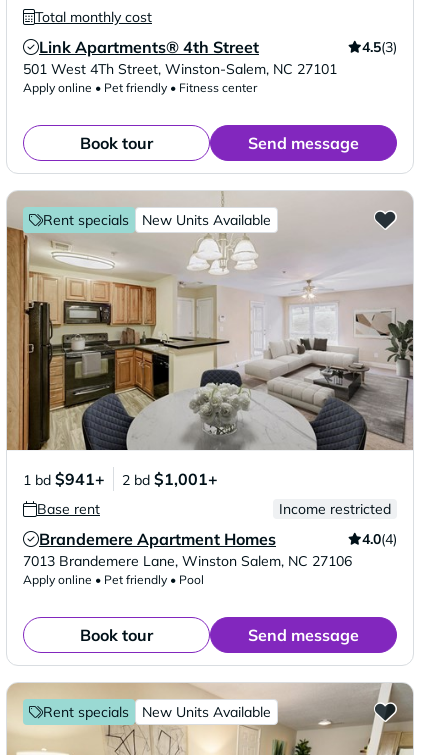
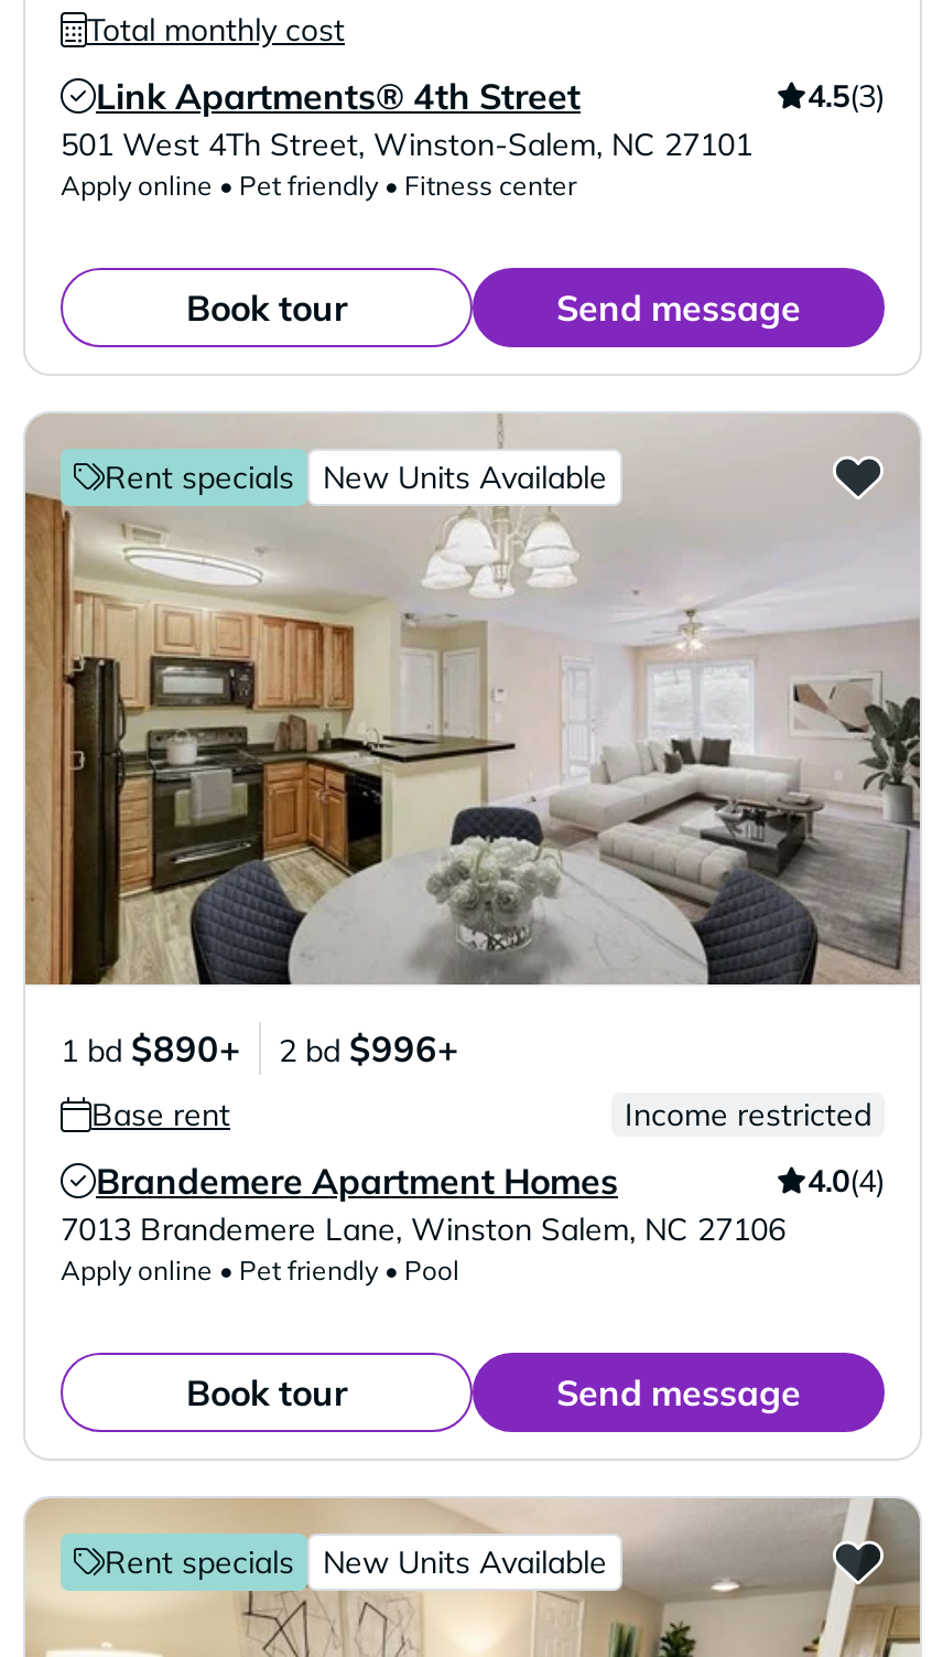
- 1 bd $941+
+ 1 bd $890+

- 2 bd $1,001+
+ 2 bd $996+
